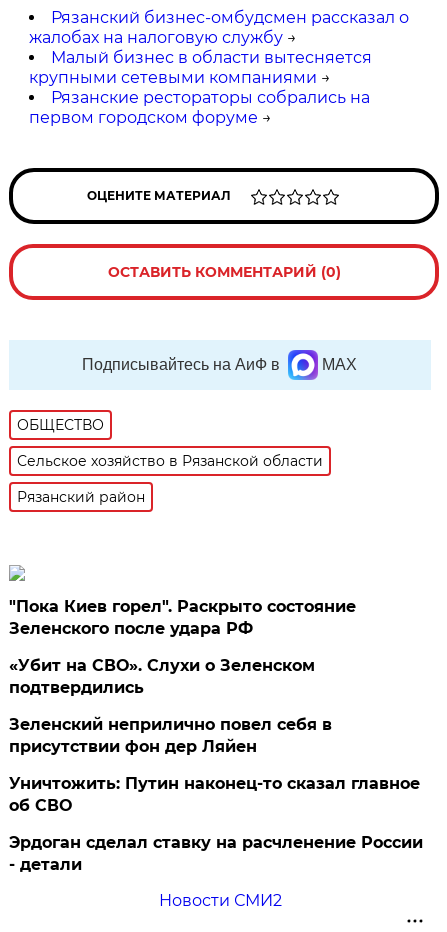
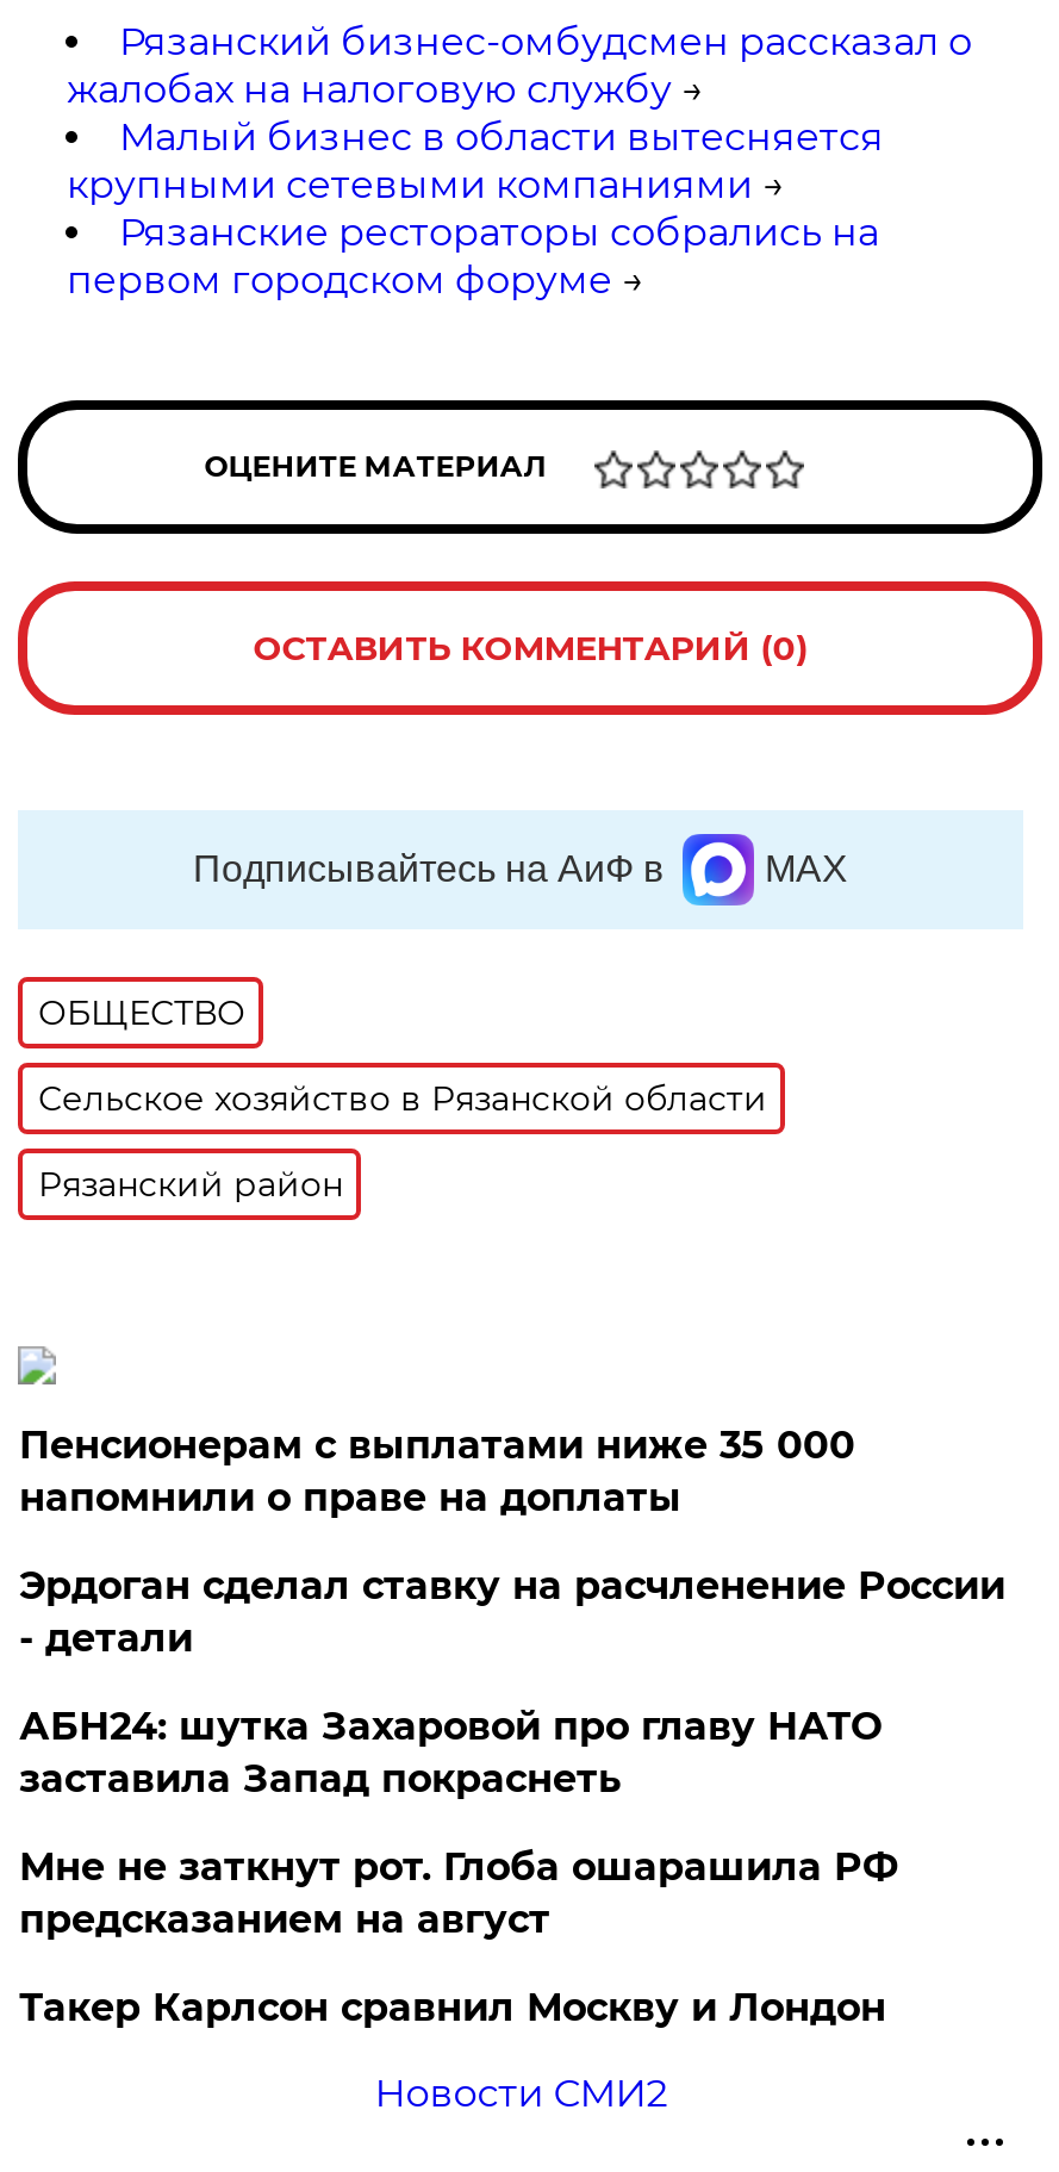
- "Пока Киев горел". Раскрыто состояние
- Зеленского после удара РФ
- «Убит на СВО». Слухи о Зеленском
- подтвердились
- Зеленский неприлично повел cебя в
- присутствии фон дер Ляйен
- Уничтожить: Путин наконец-то сказал главное
- об СВО
+ Пенсионерам с выплатами ниже 35 000
+ напомнили о праве на доплаты

moved up: Эрдоган сделал ставку на расчленение России | - детали

+ АБН24: шутка Захаровой про главу НАТО
+ заставила Запад покраснеть
+ Мне не заткнут рот. Глоба ошарашила РФ
+ предсказанием на август
+ Такер Карлсон сравнил Москву и Лондон
